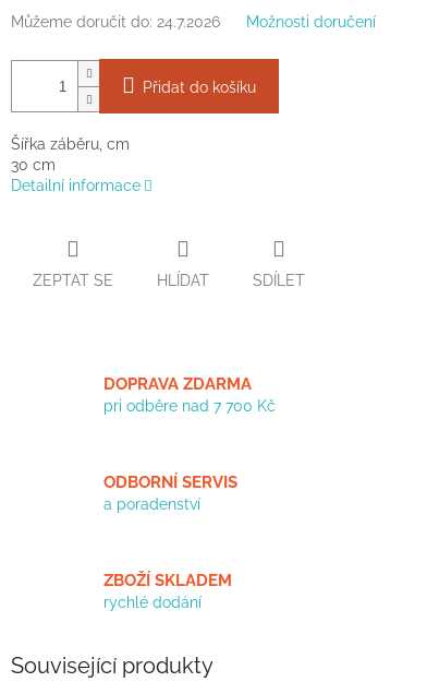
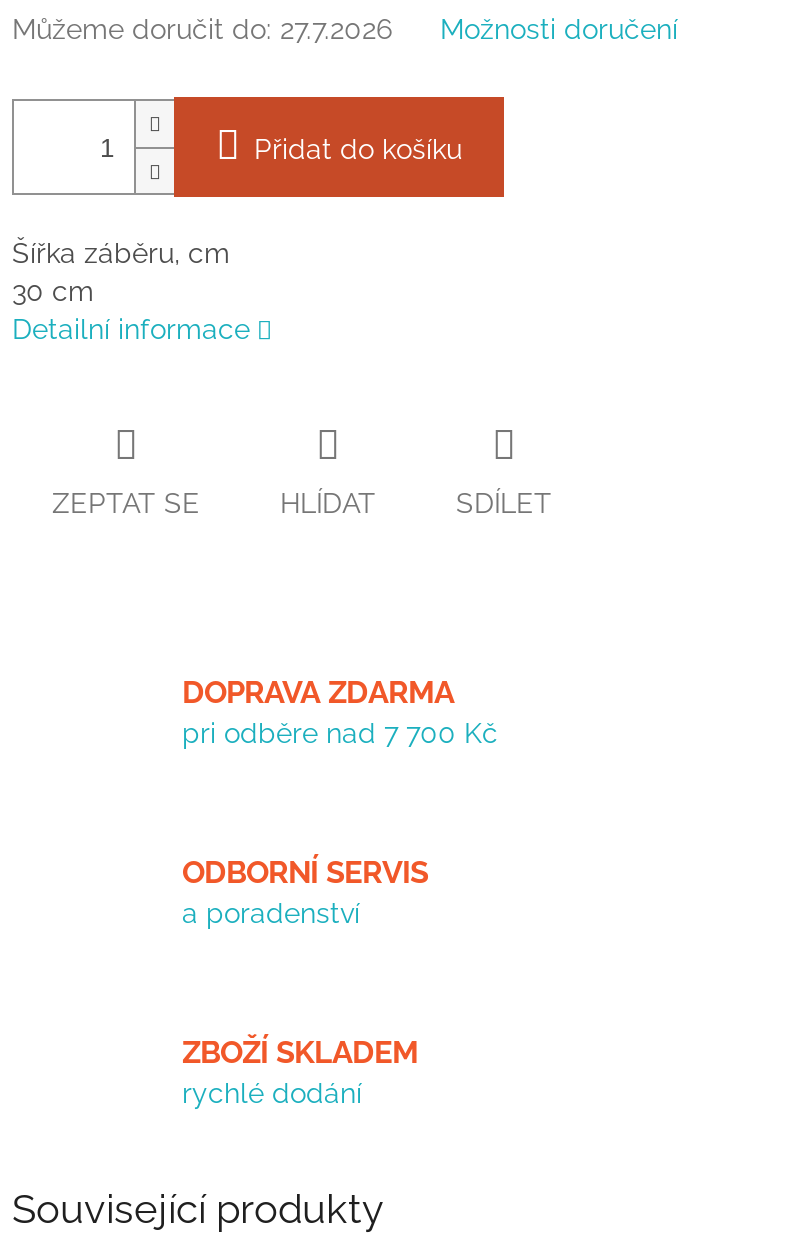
- Můžeme doručit do: 24.7.2026
+ Můžeme doručit do: 27.7.2026
